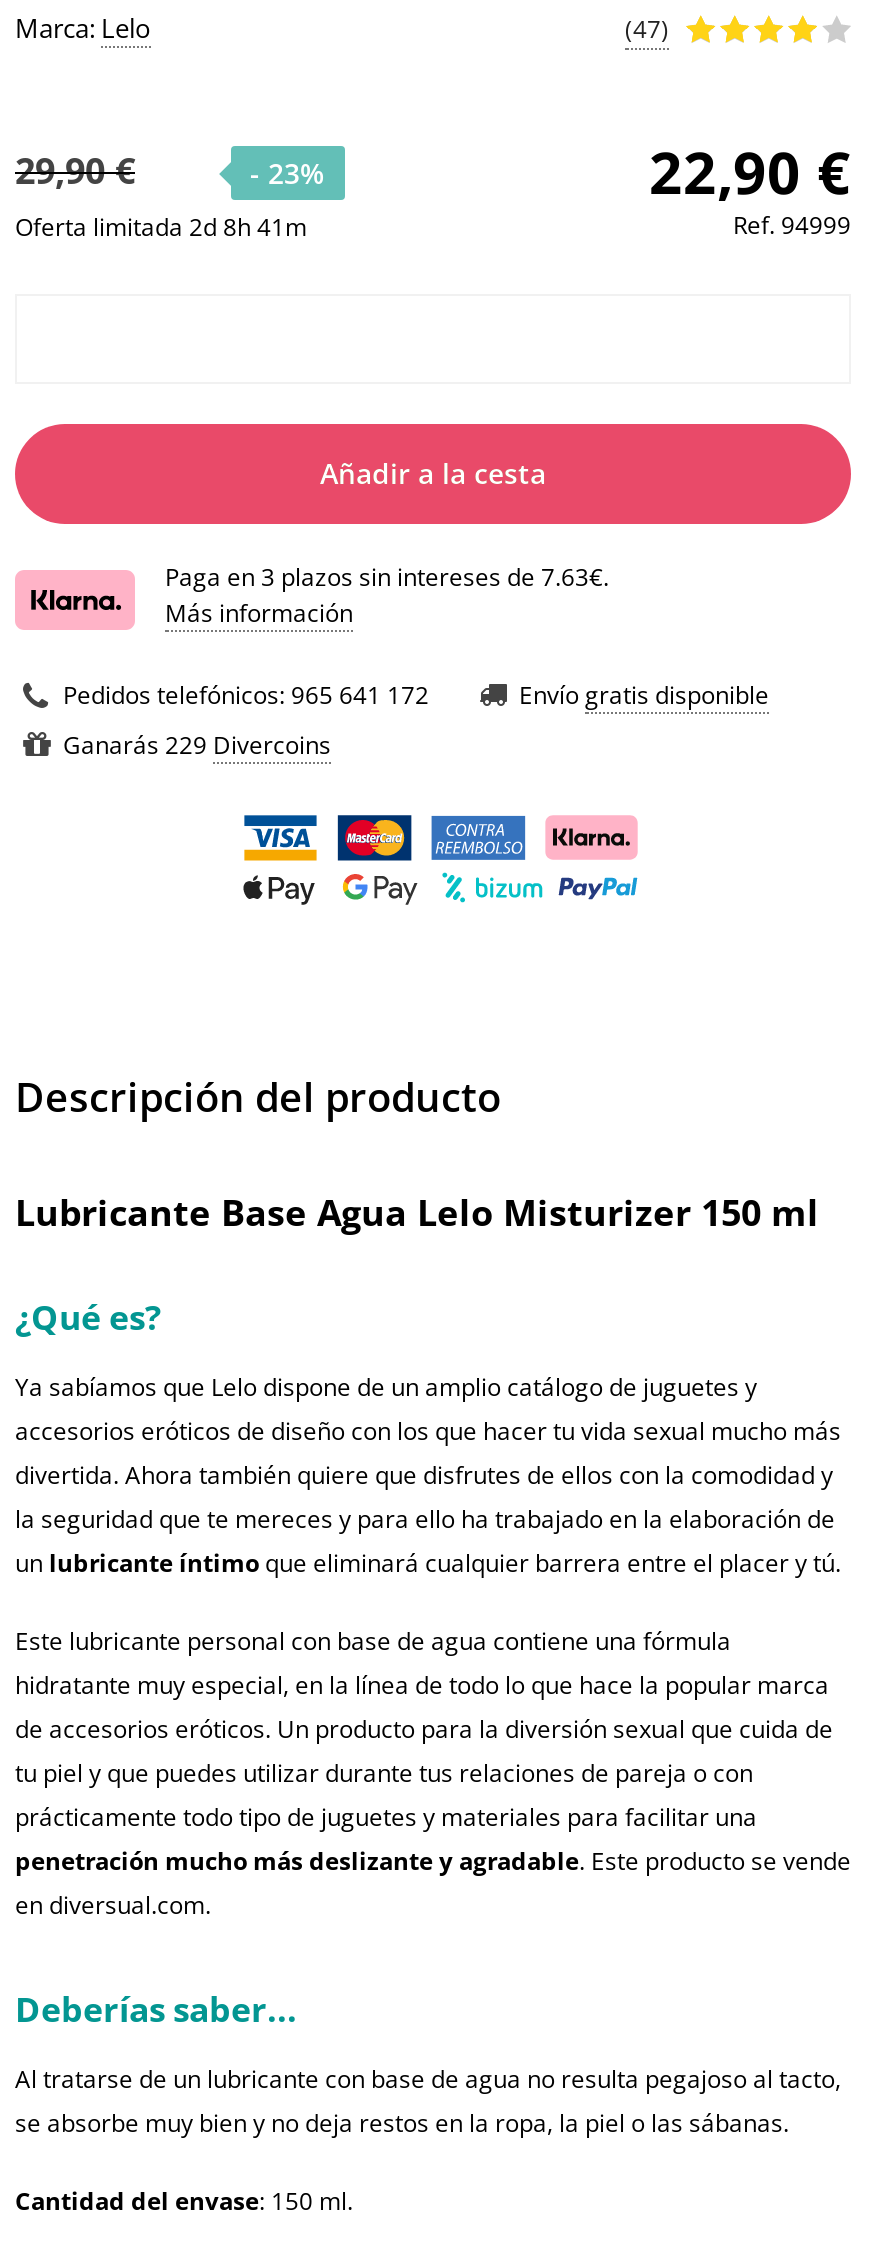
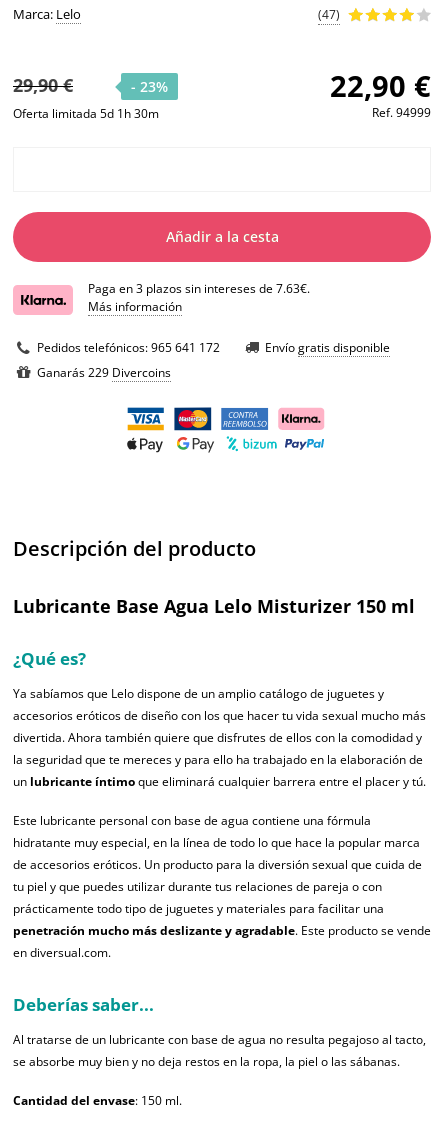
- Oferta limitada 2d 8h 41m
+ Oferta limitada 5d 1h 30m
